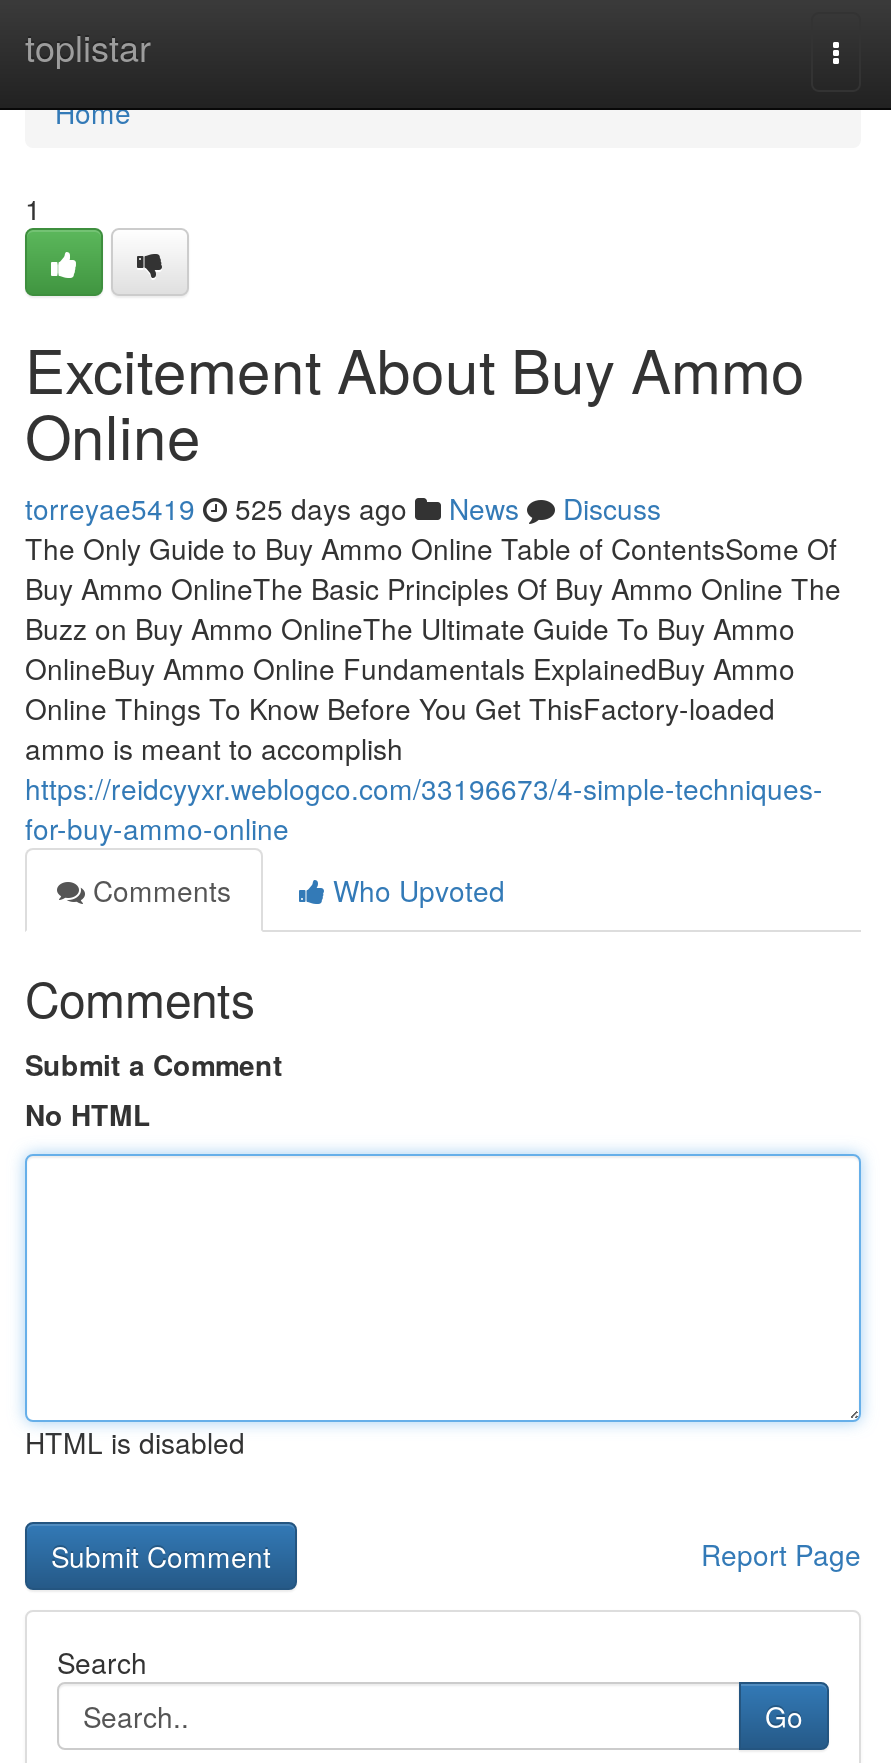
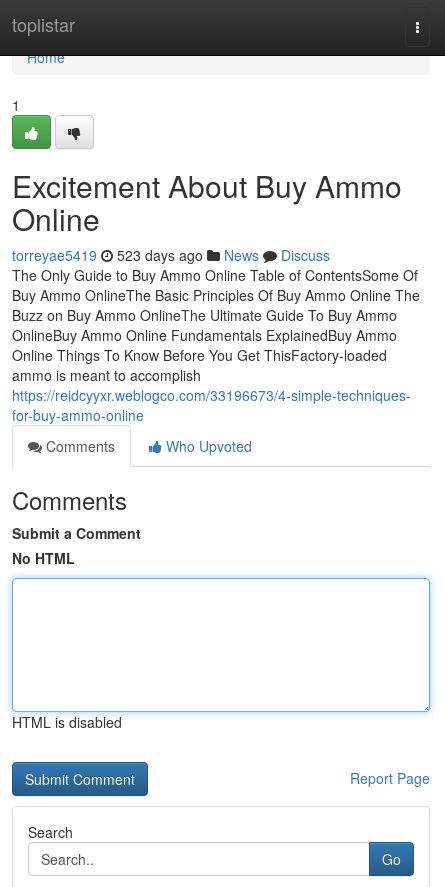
- torreyae5419 525 days ago News Discuss
+ torreyae5419 523 days ago News Discuss
